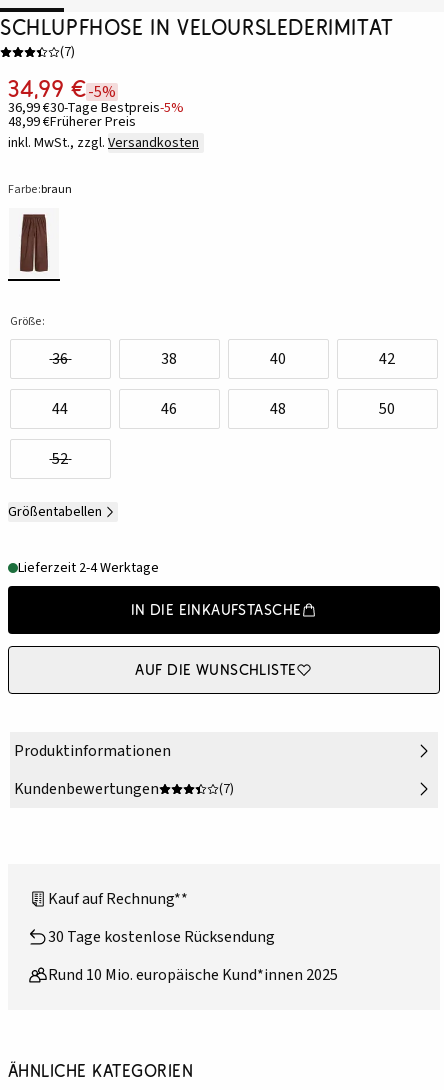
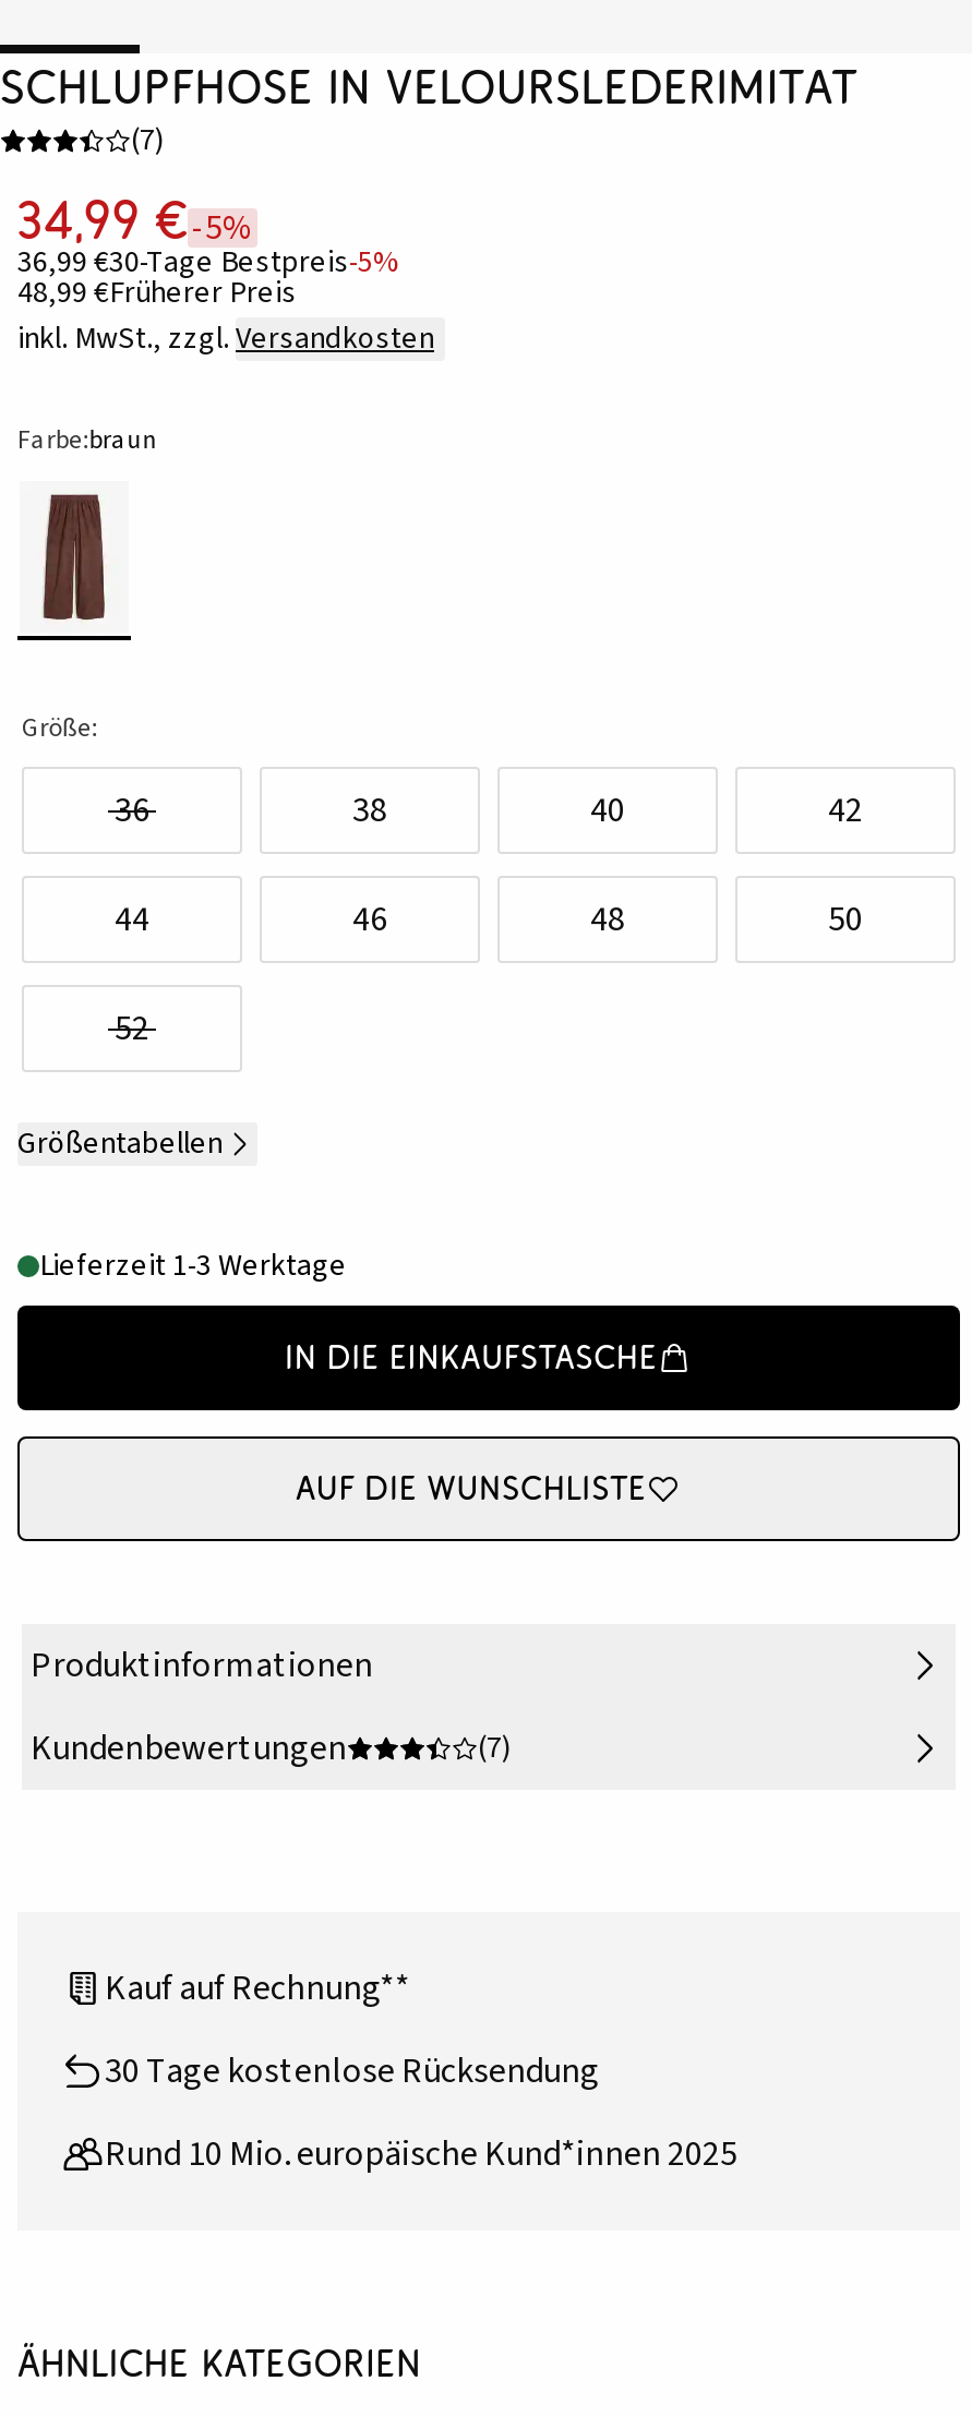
- Lieferzeit 2-4 Werktage
+ Lieferzeit 1-3 Werktage
